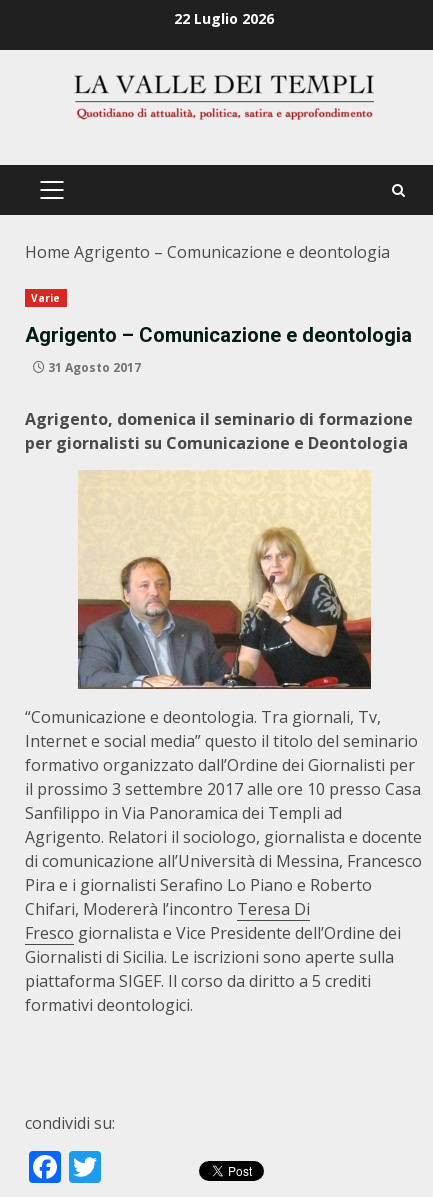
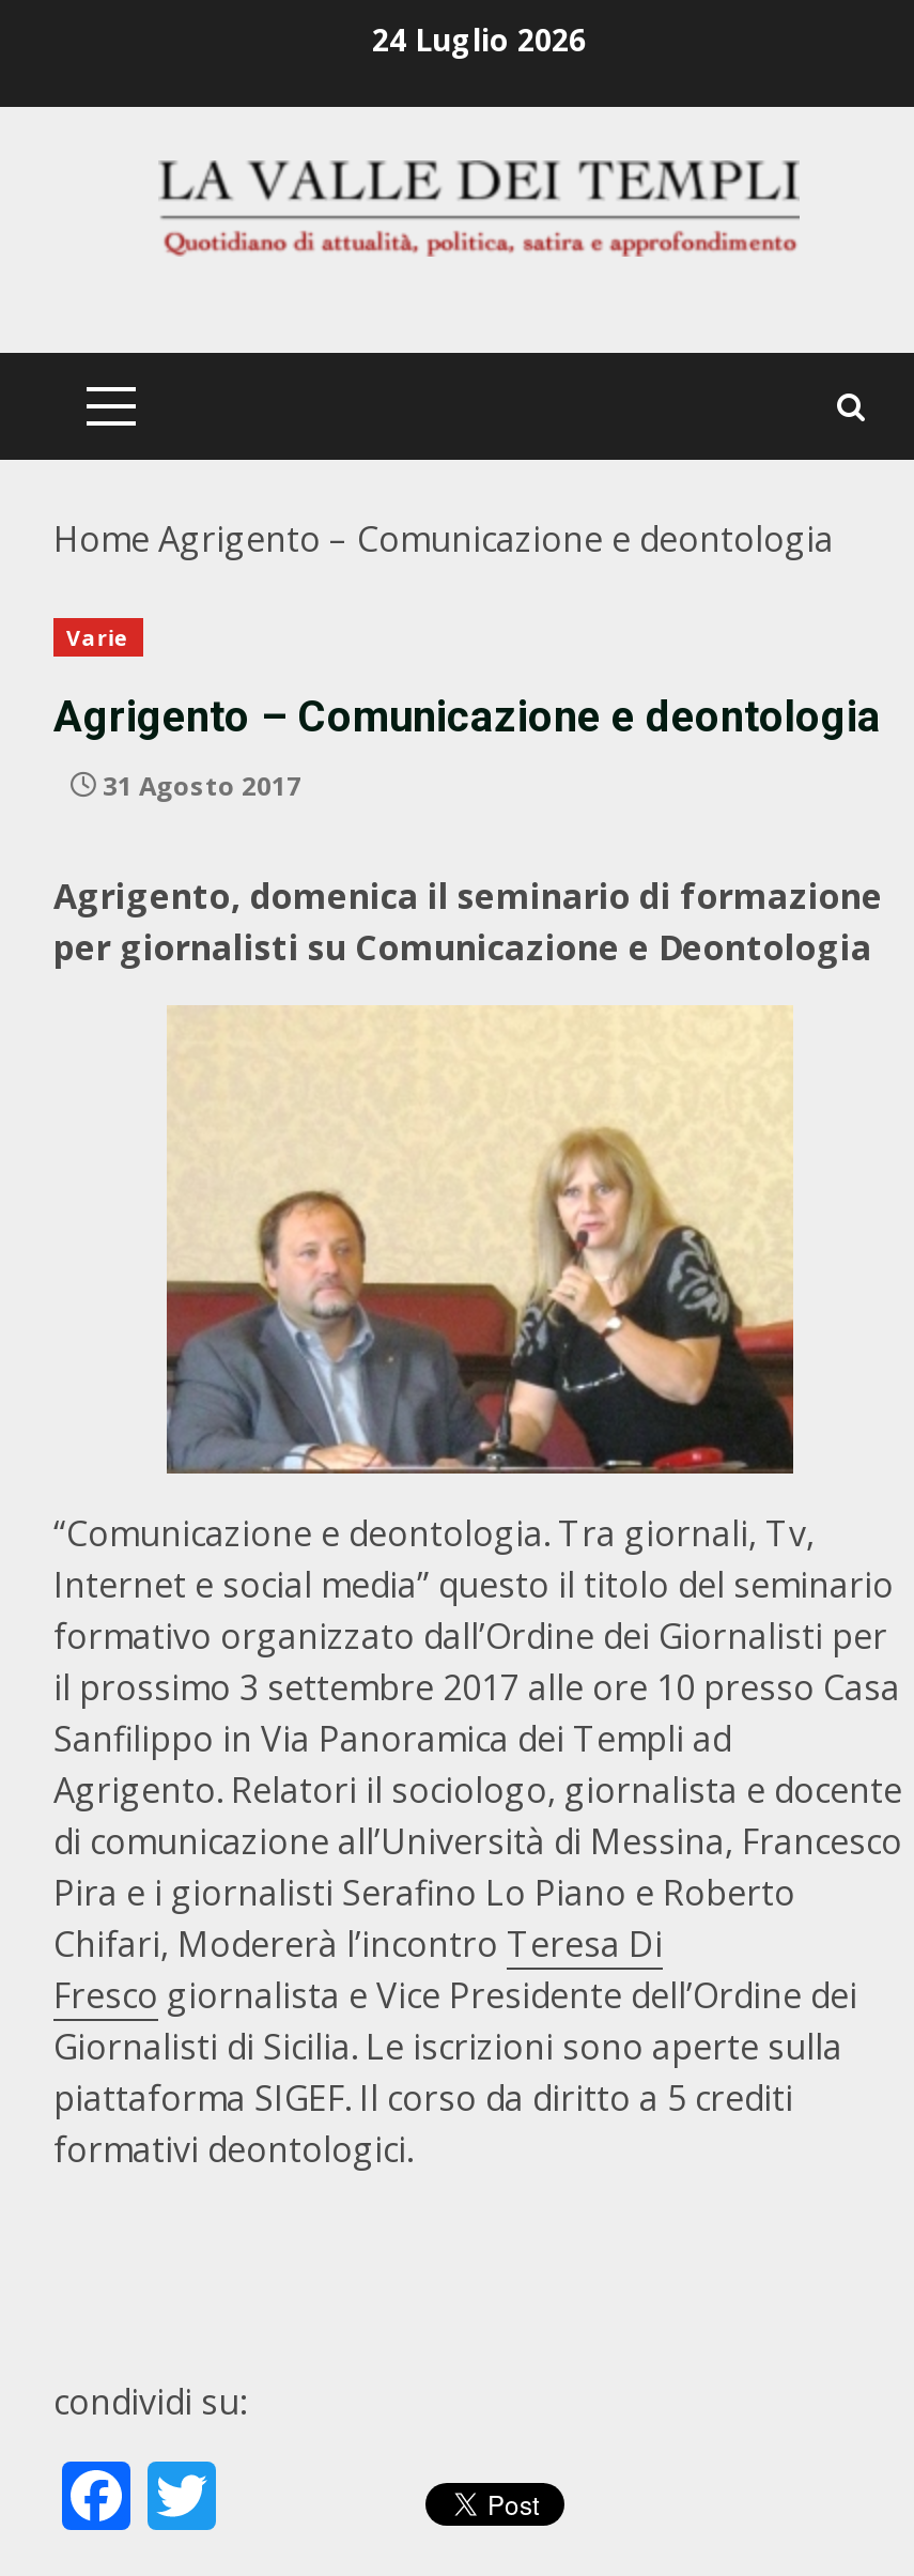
- 22 Luglio 2026
+ 24 Luglio 2026
